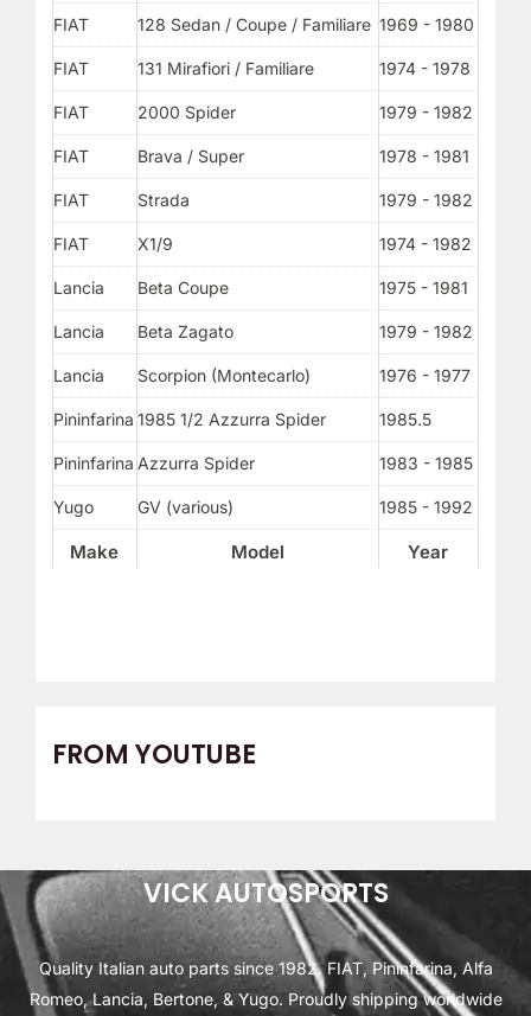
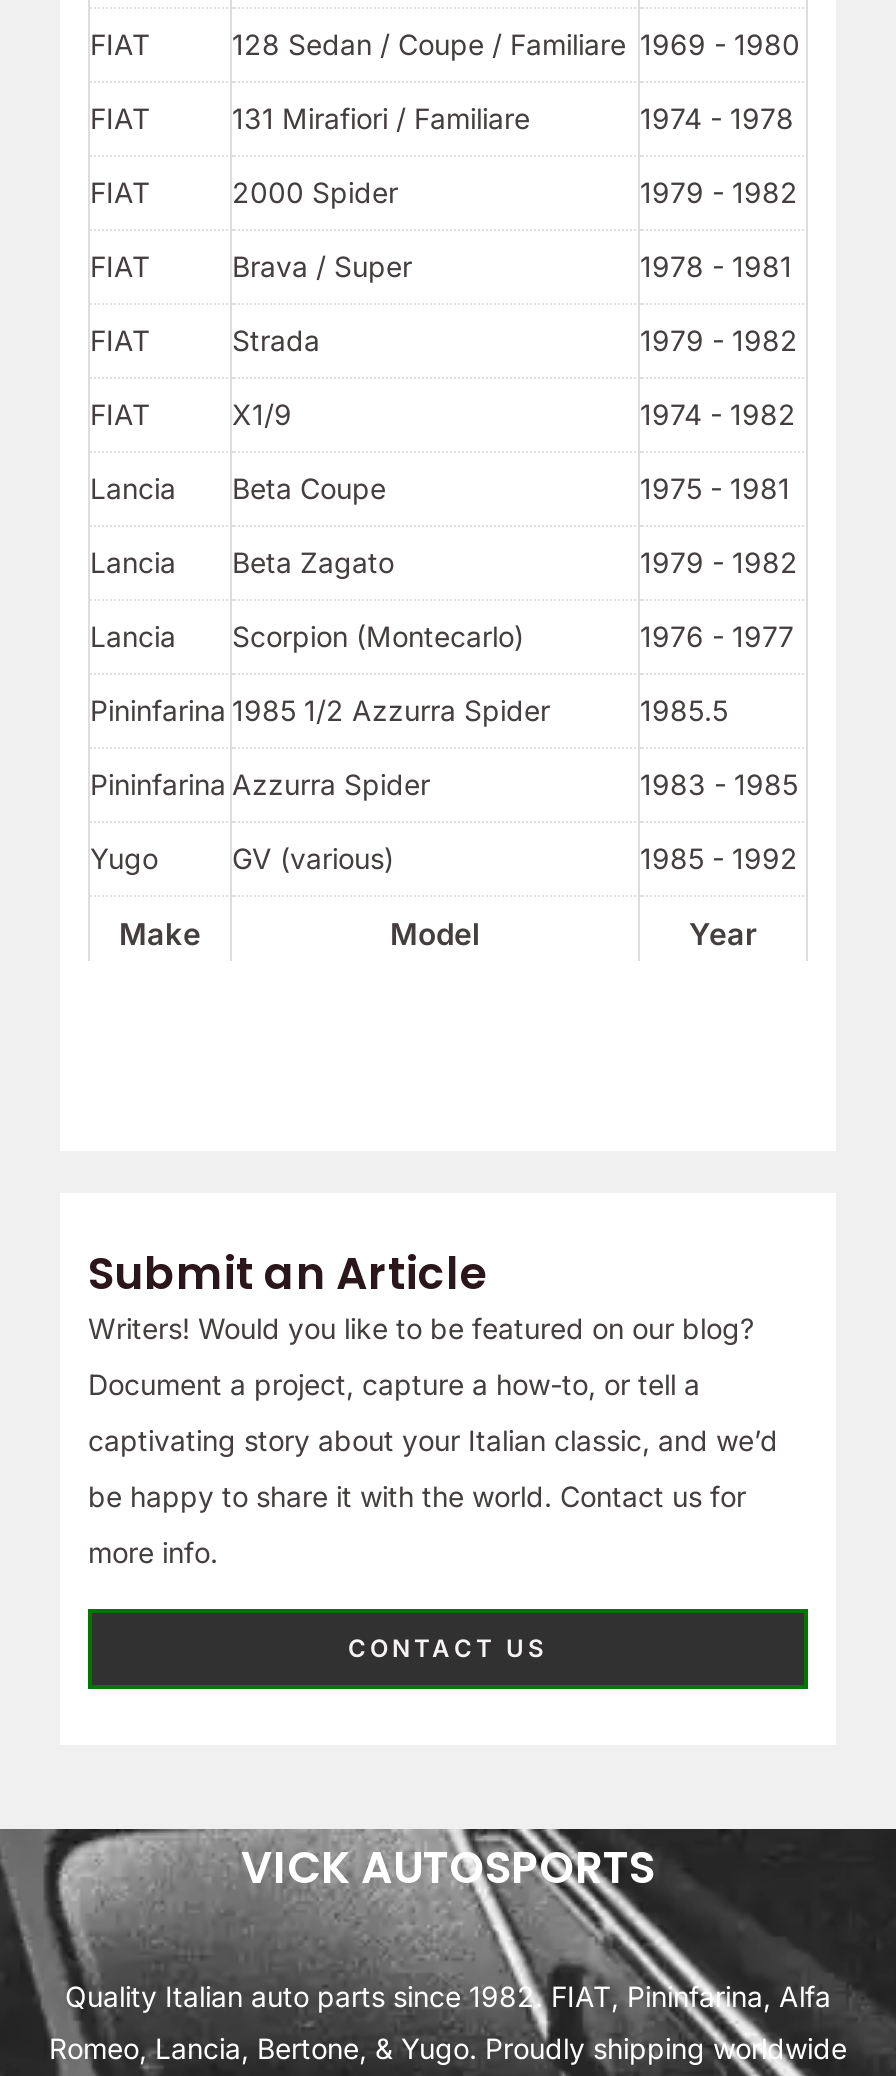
- FROM YOUTUBE
+ Submit an Article
+ Writers! Would you like to be featured on our blog?
+ Document a project, capture a how-to, or tell a
+ captivating story about your Italian classic, and we’d
+ be happy to share it with the world. Contact us for
+ more info.
+ CONTACT US
